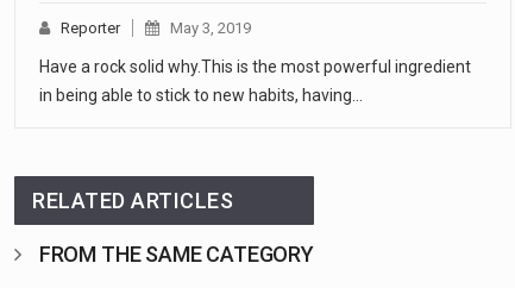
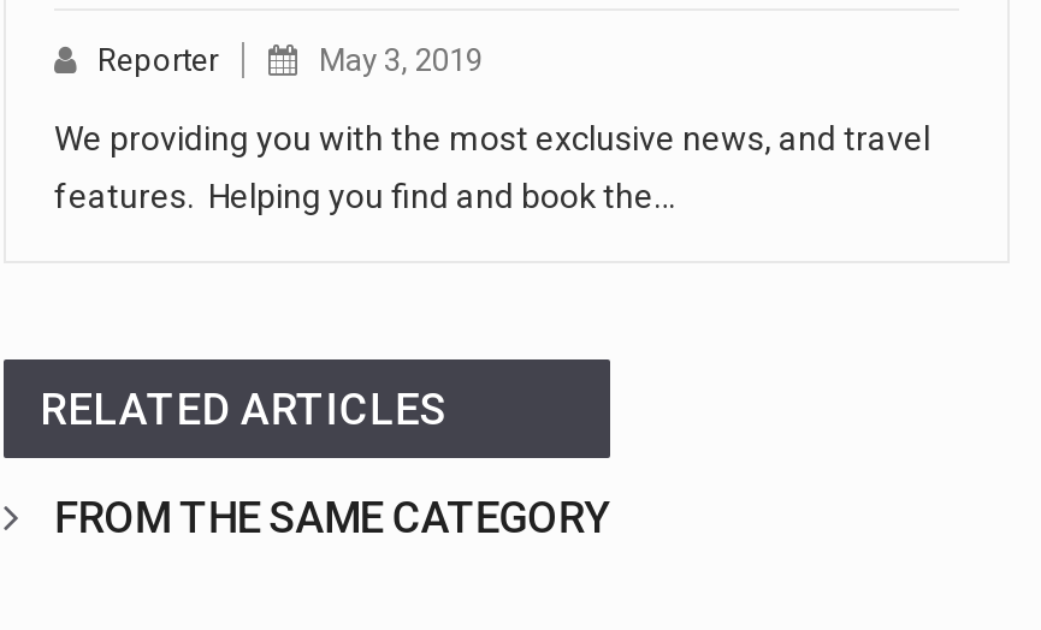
- Have a rock solid why.This is the most powerful ingredient
+ We providing you with the most exclusive news, and travel

- in being able to stick to new habits, having…
+ features. Helping you find and book the…
